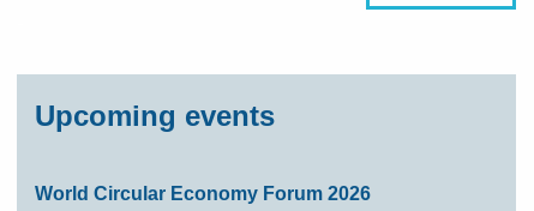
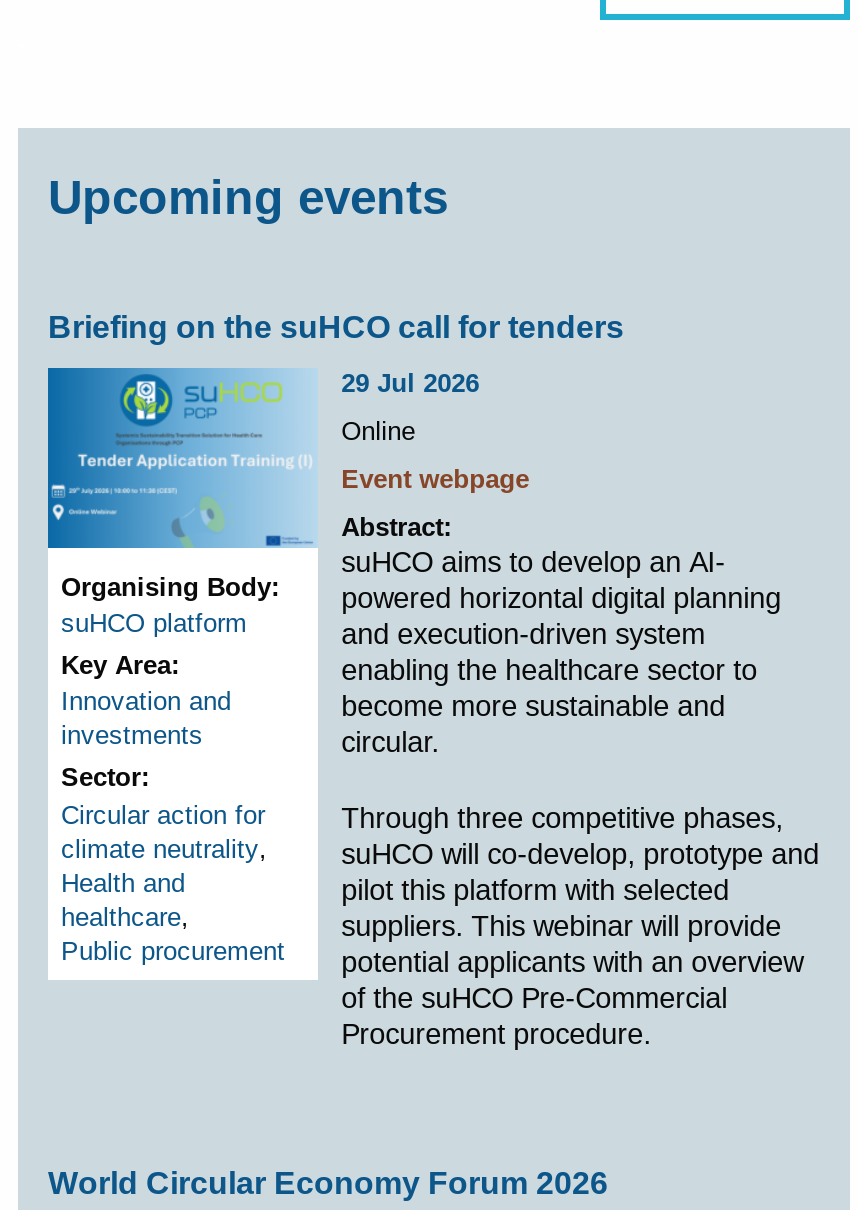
+ [image]
+ Organising Body
+ suHCO platform
+ Key Area
+ Innovation and
+ investments
+ Sector
+ Circular action for
+ climate neutrality,
+ Health and
+ healthcare,
+ Public procurement

+ Briefing on the suHCO call for tenders

+ 29 Jul 2026
+ Online
+ Event webpage
+ Abstract
+ suHCO aims to develop an AI-
+ powered horizontal digital planning
+ and execution-driven system
+ enabling the healthcare sector to
+ become more sustainable and
+ circular.
+ Through three competitive phases,
+ suHCO will co-develop, prototype and
+ pilot this platform with selected
+ suppliers. This webinar will provide
+ potential applicants with an overview
+ of the suHCO Pre-Commercial
+ Procurement procedure.
